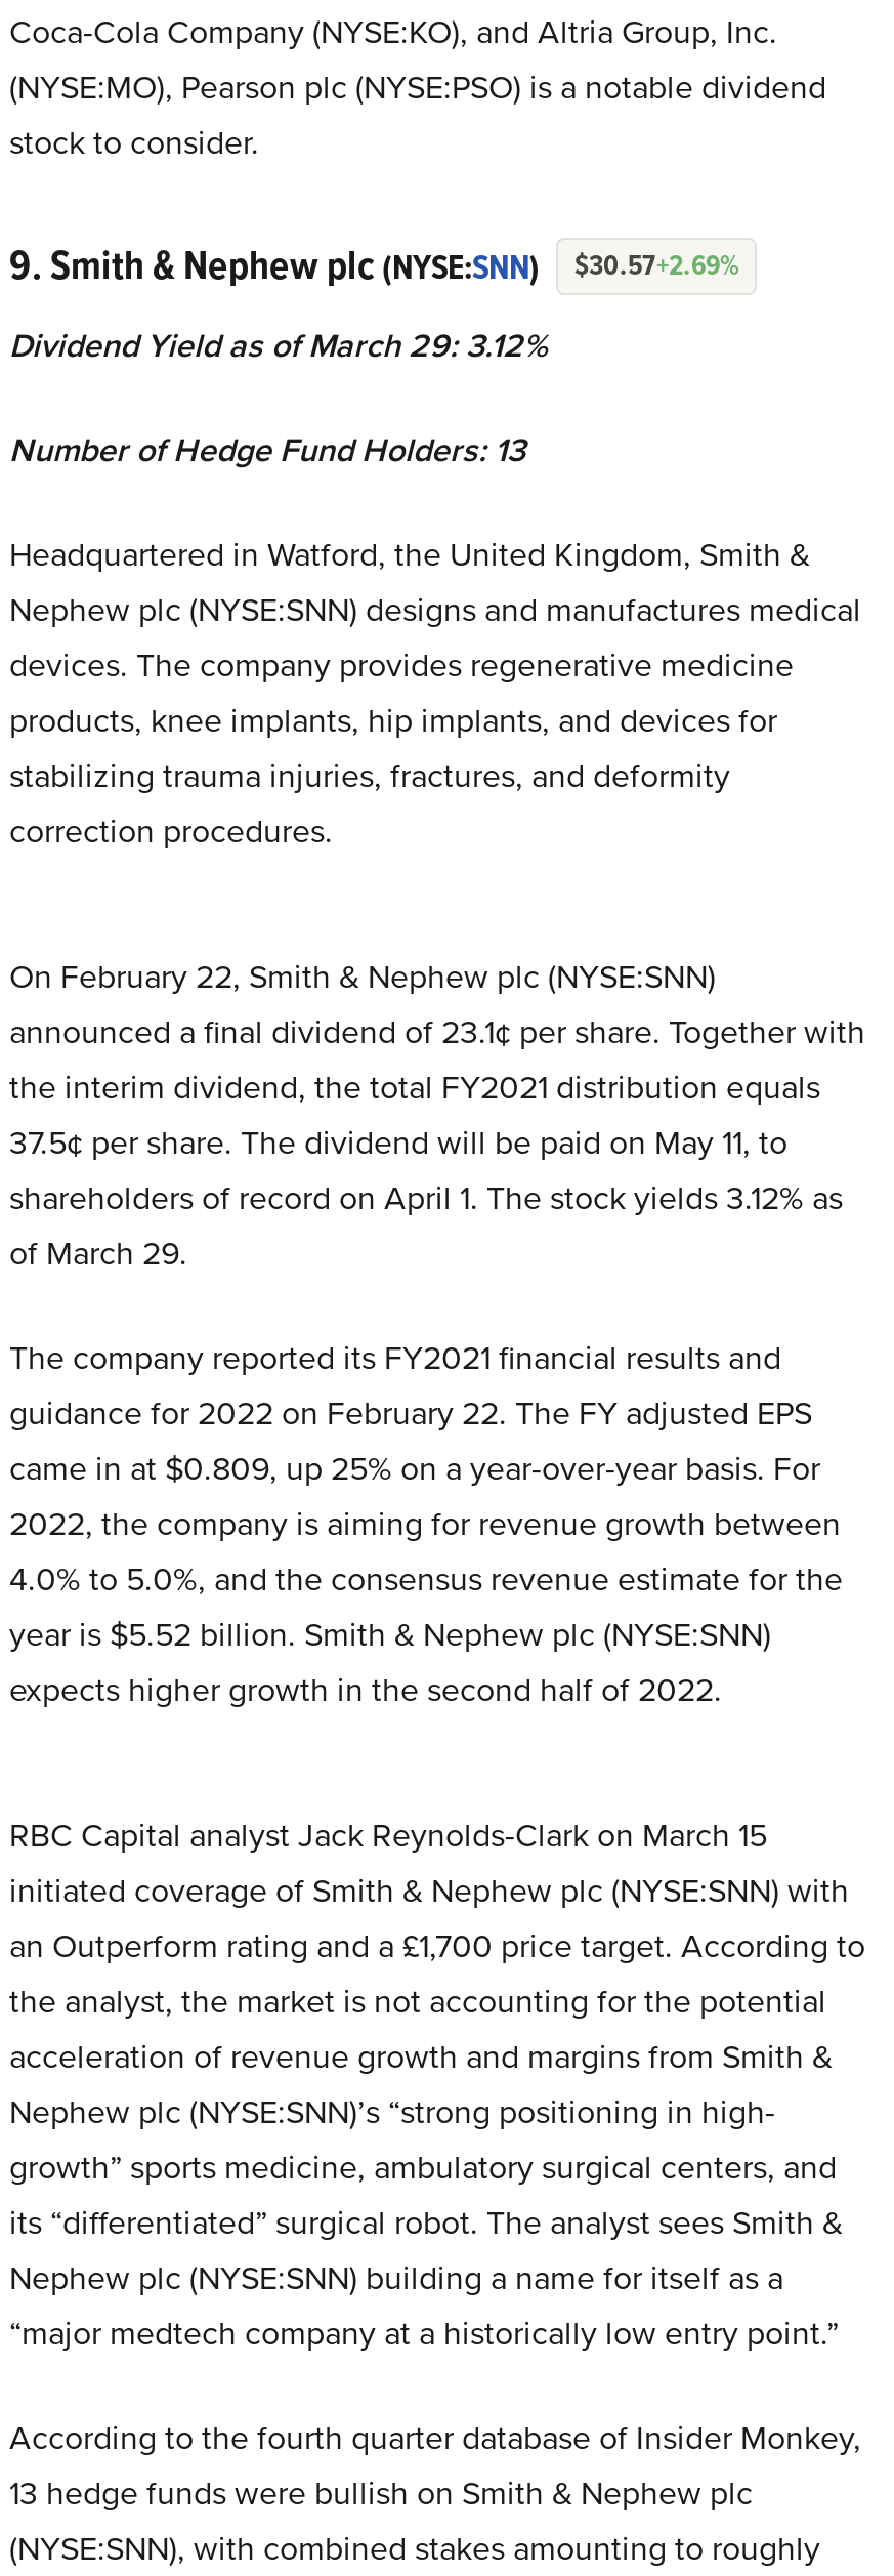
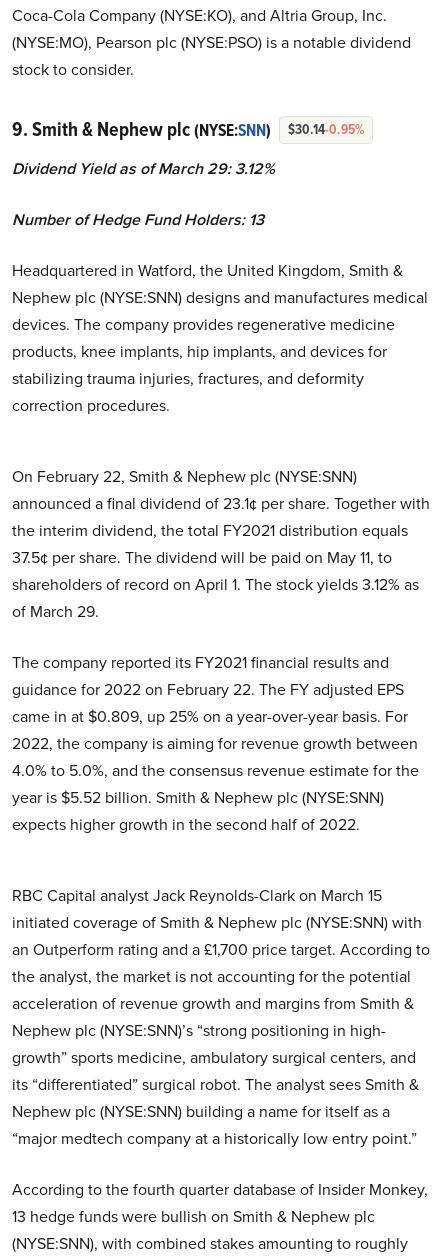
- 9. Smith & Nephew plc(NYSE:SNN) $30.57+2.69%
+ 9. Smith & Nephew plc(NYSE:SNN) $30.14-0.95%
